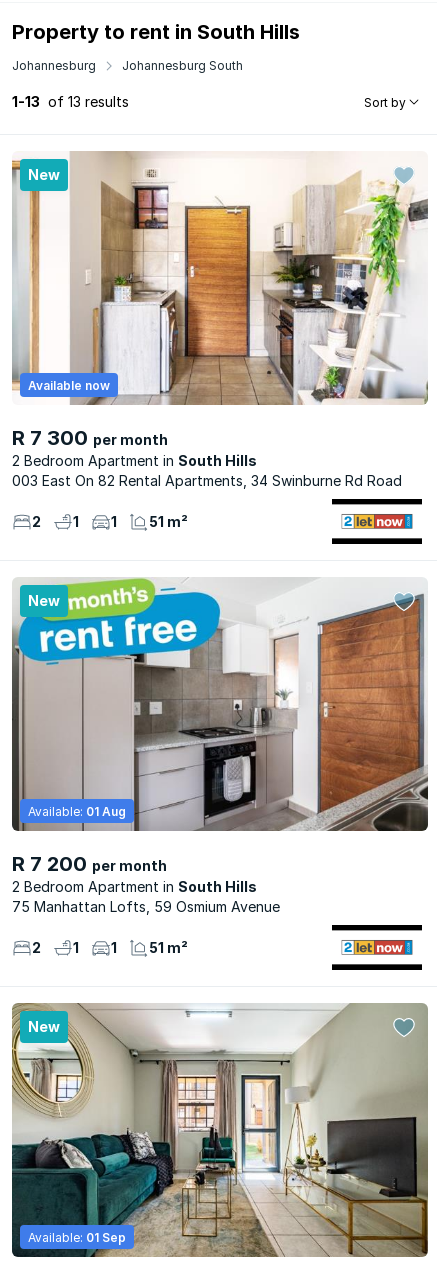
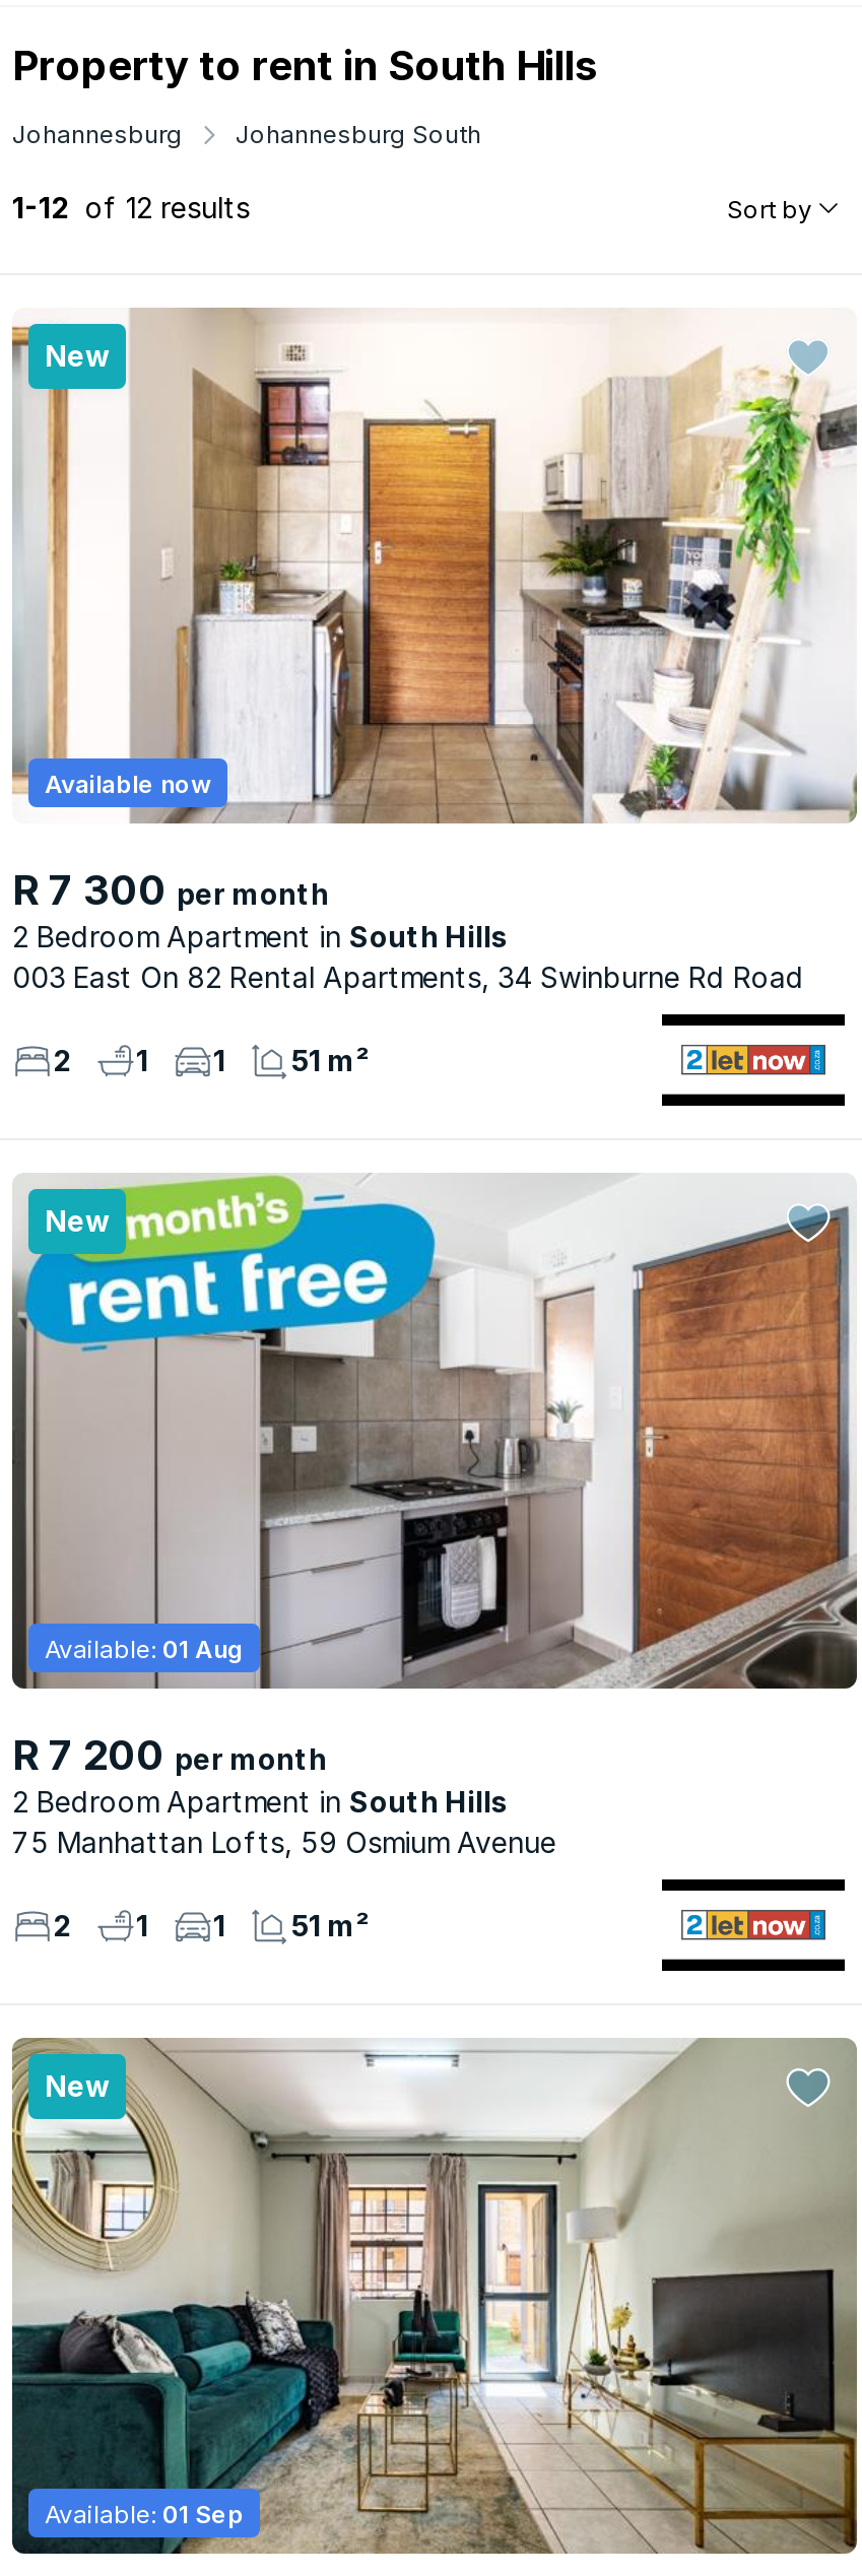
- 1-13 of 13 results
+ 1-12 of 12 results
